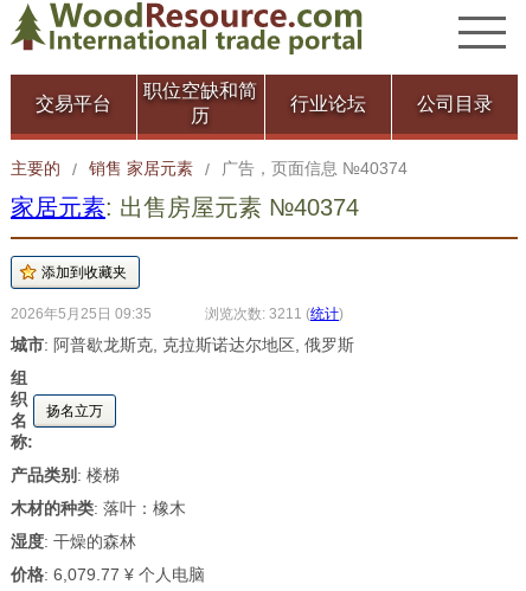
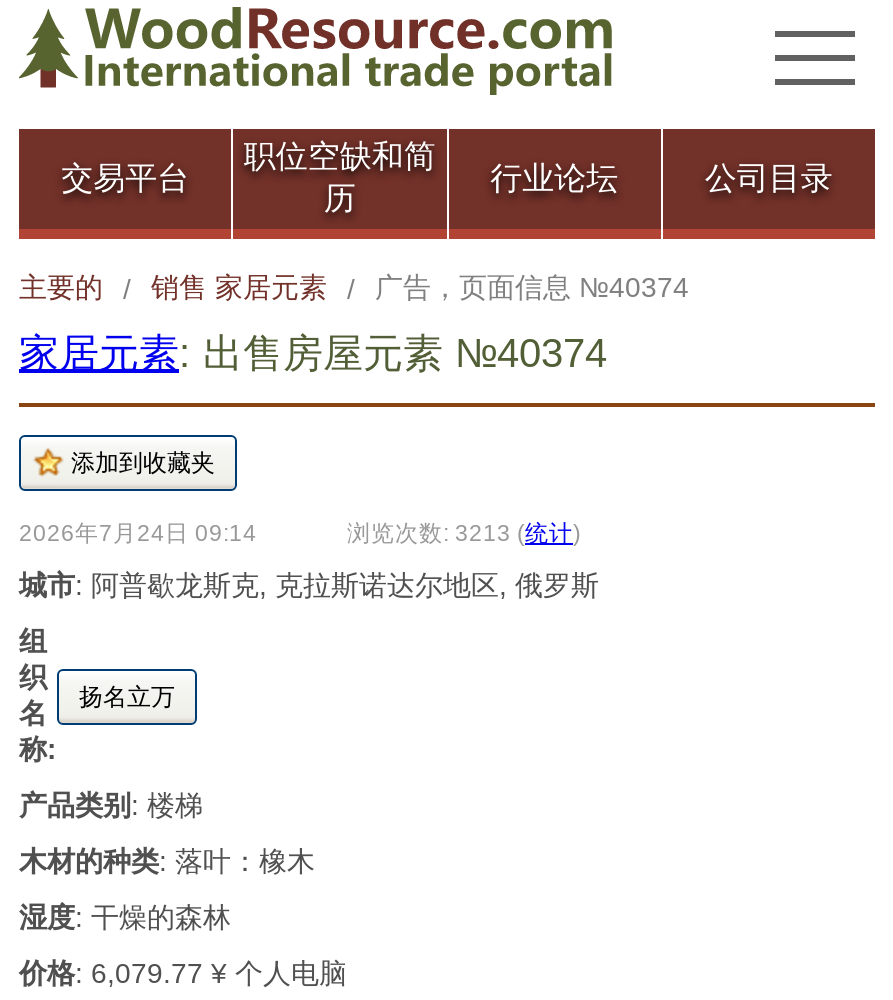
- 2026年5月25日 09:35
+ 2026年7月24日 09:14

- 浏览次数: 3211 (统计)
+ 浏览次数: 3213 (统计)
